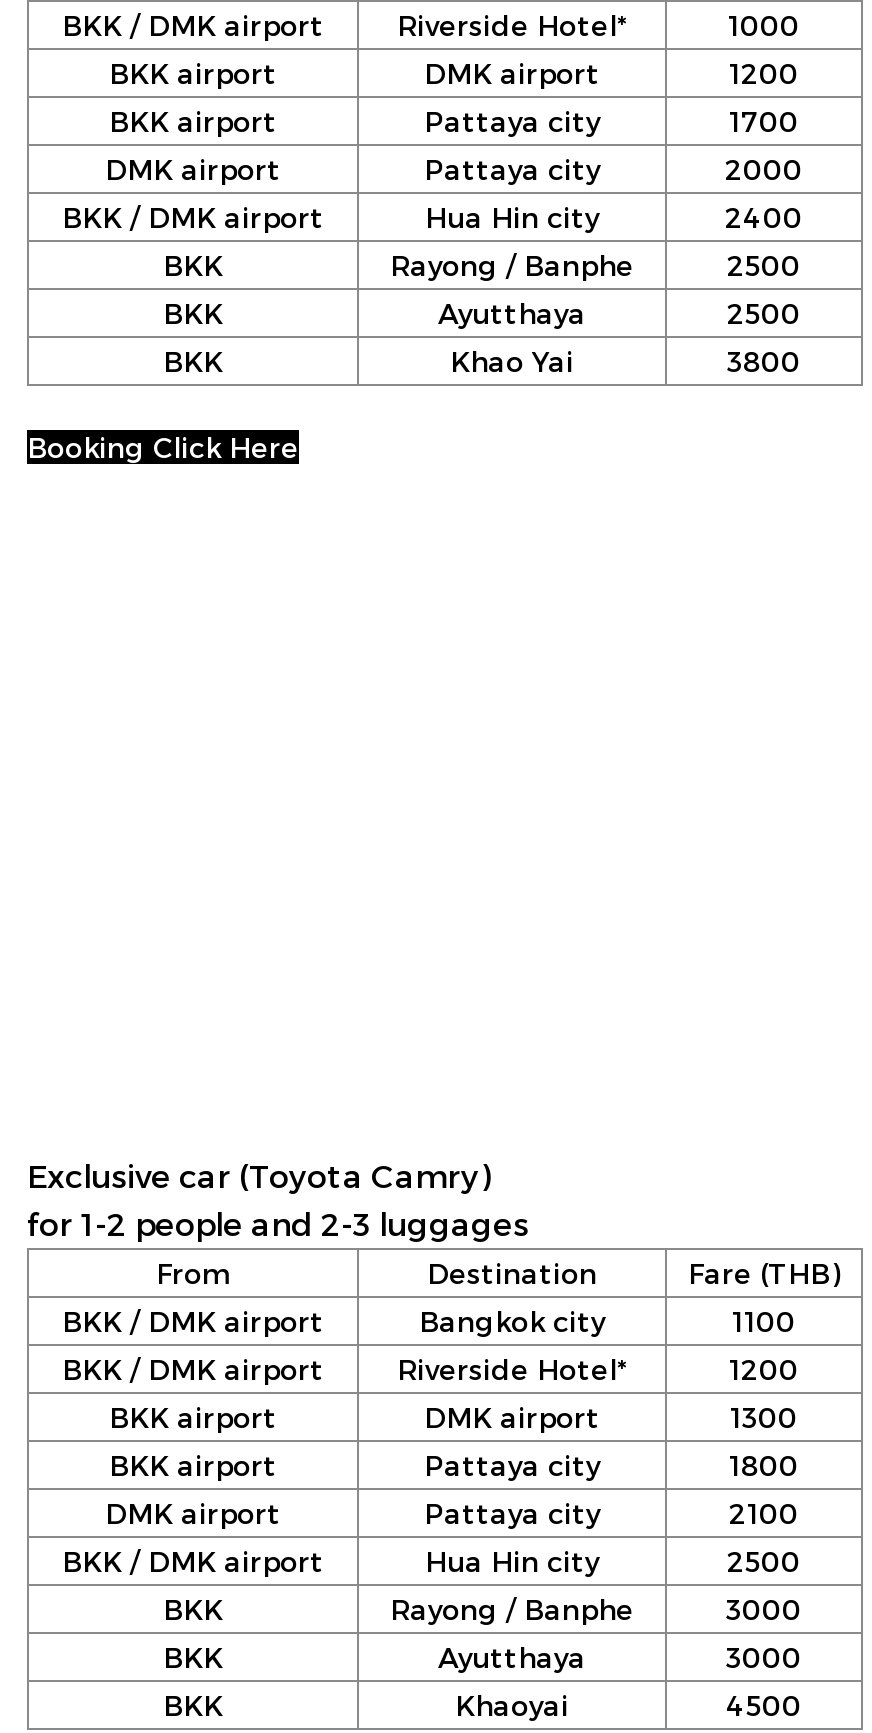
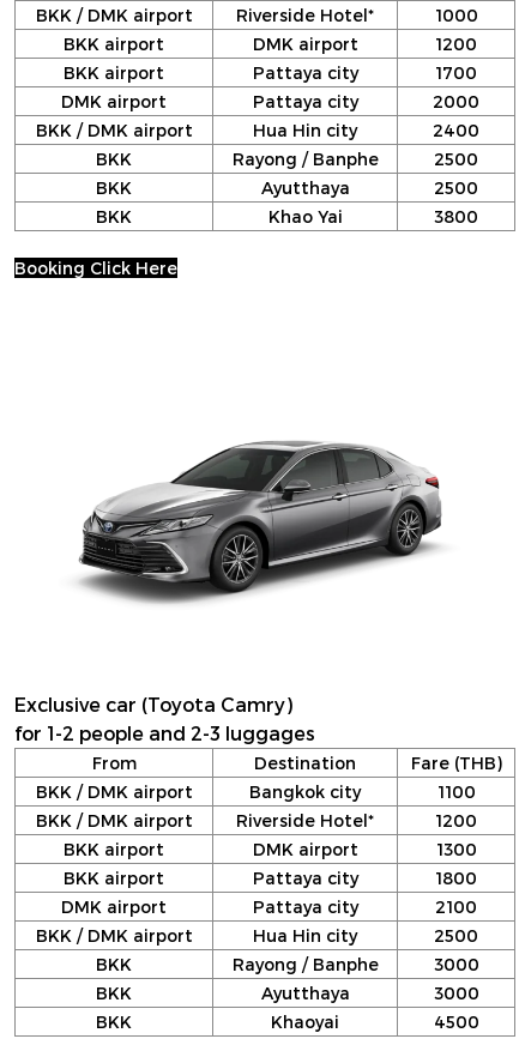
+ [image]
